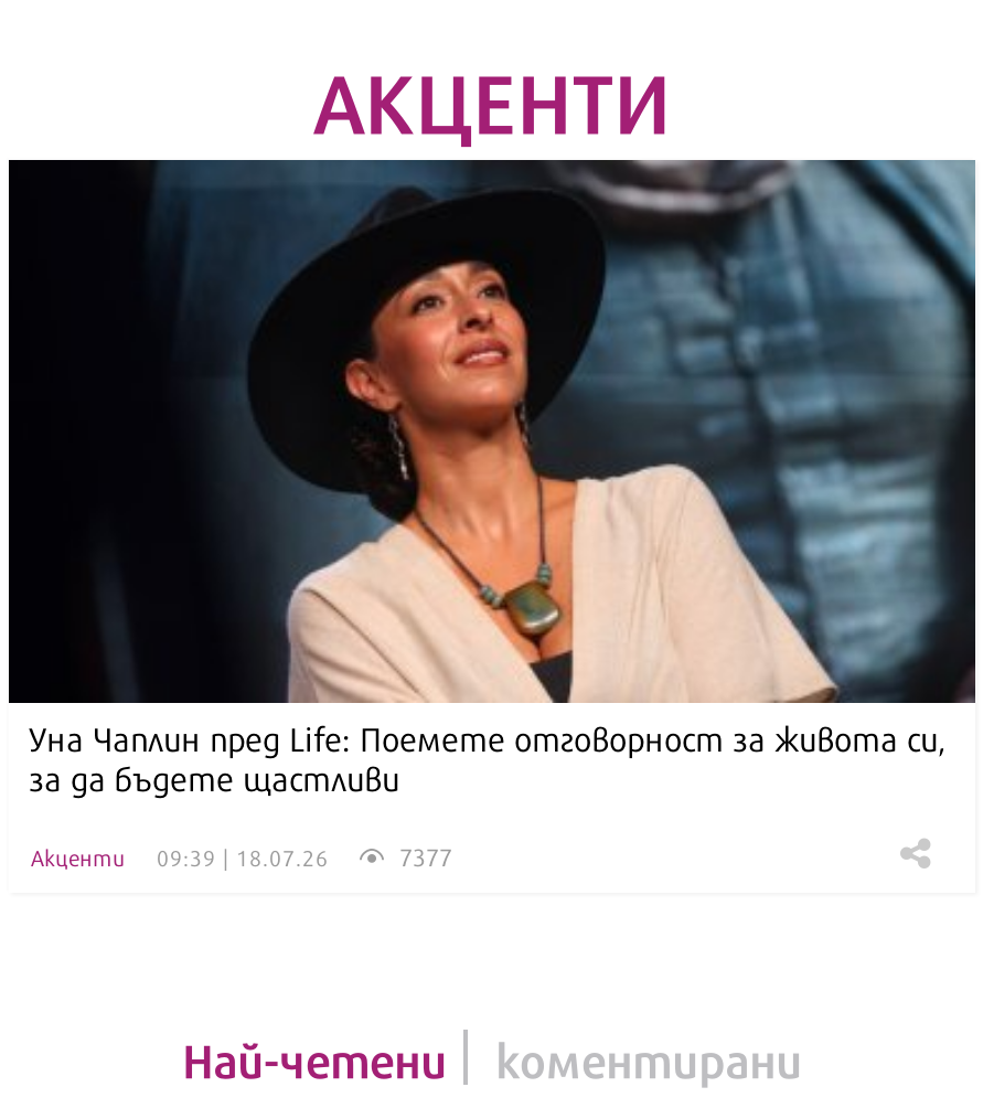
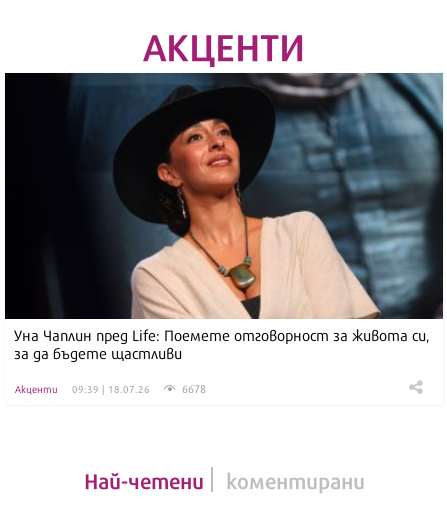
- 7377
+ 6678
